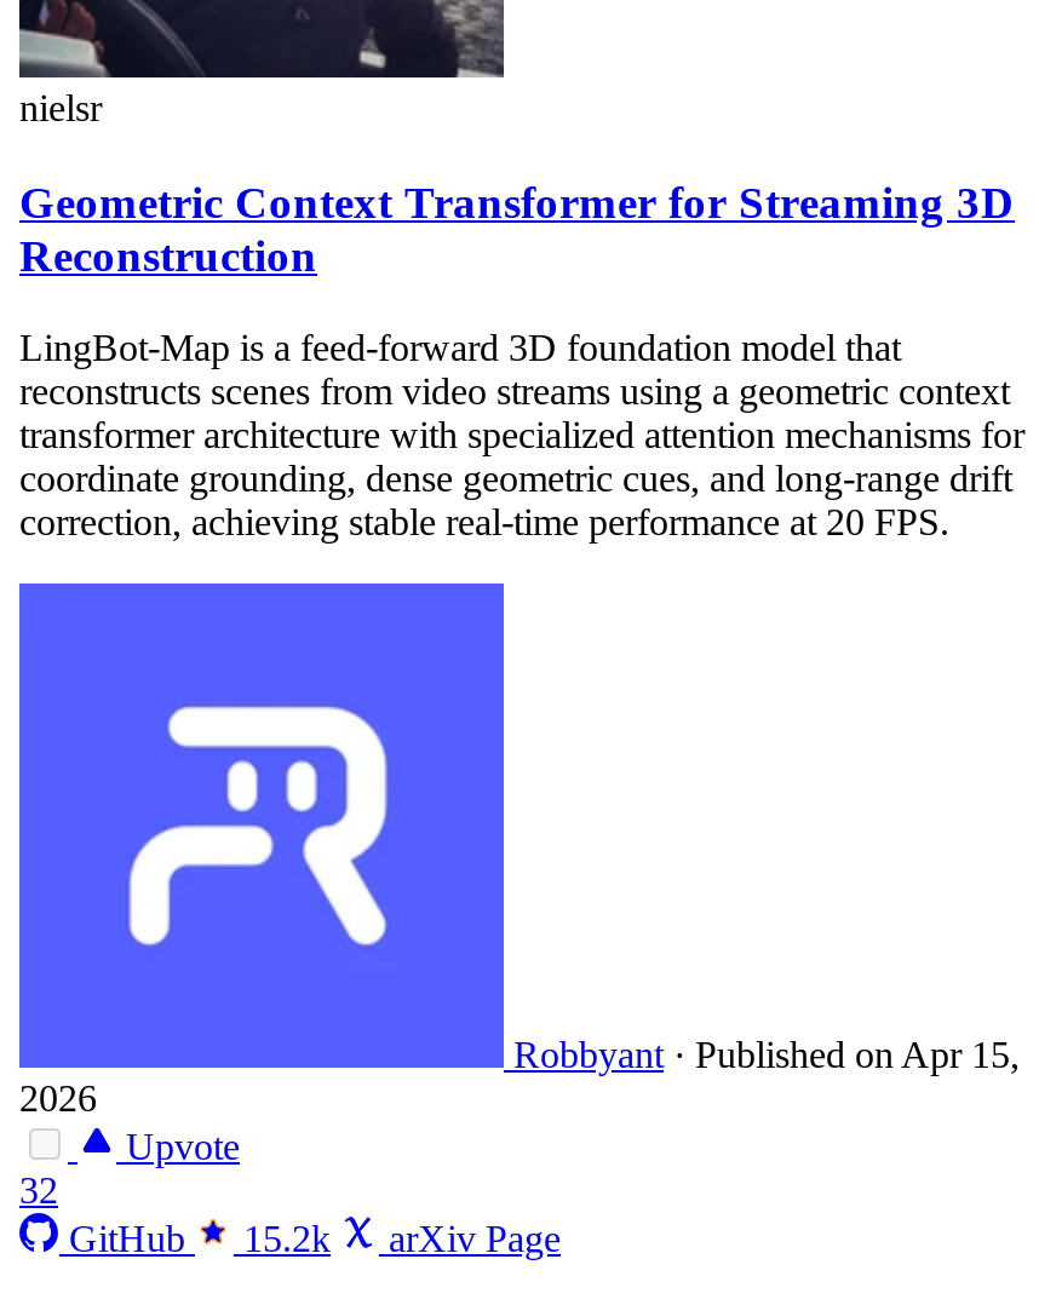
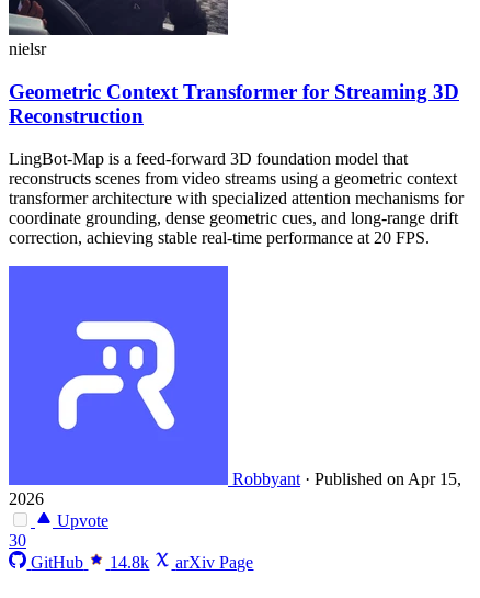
- 32
+ 30

- GitHub 15.2k arXiv Page
+ GitHub 14.8k arXiv Page
